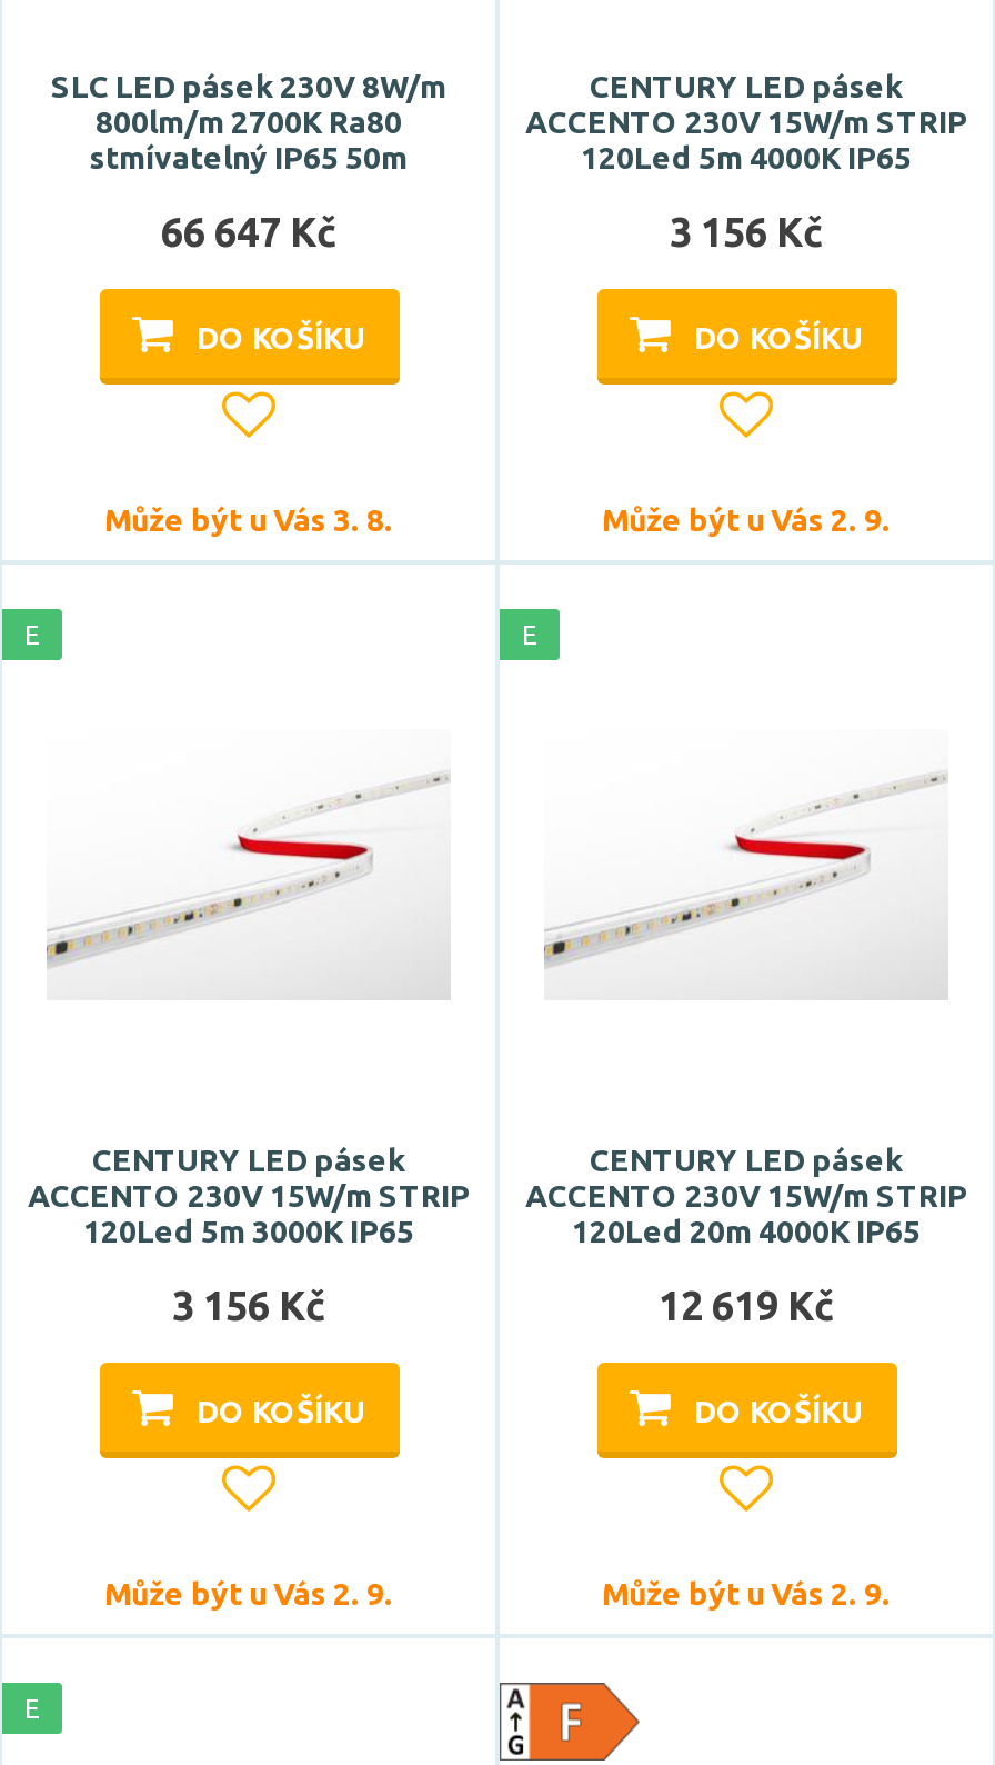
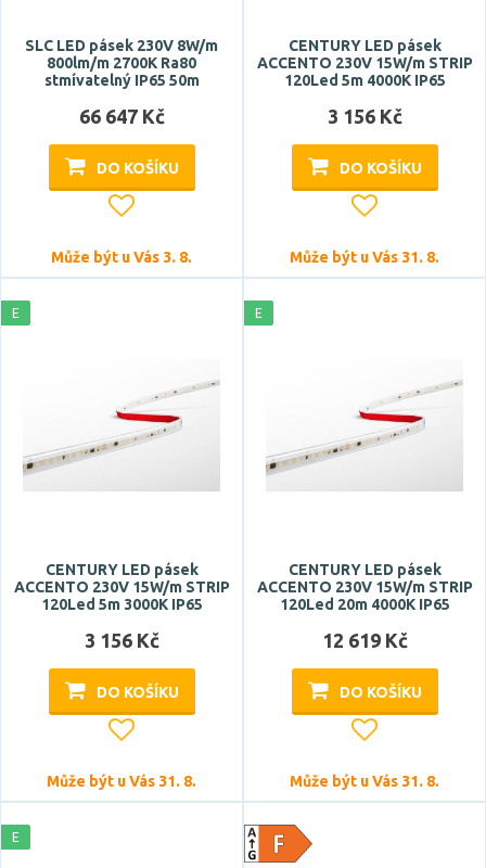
- Může být u Vás 2. 9.
+ Může být u Vás 31. 8.

- Může být u Vás 2. 9.
+ Může být u Vás 31. 8.

- Může být u Vás 2. 9.
+ Může být u Vás 31. 8.
